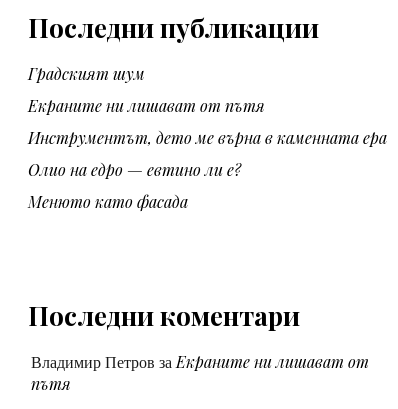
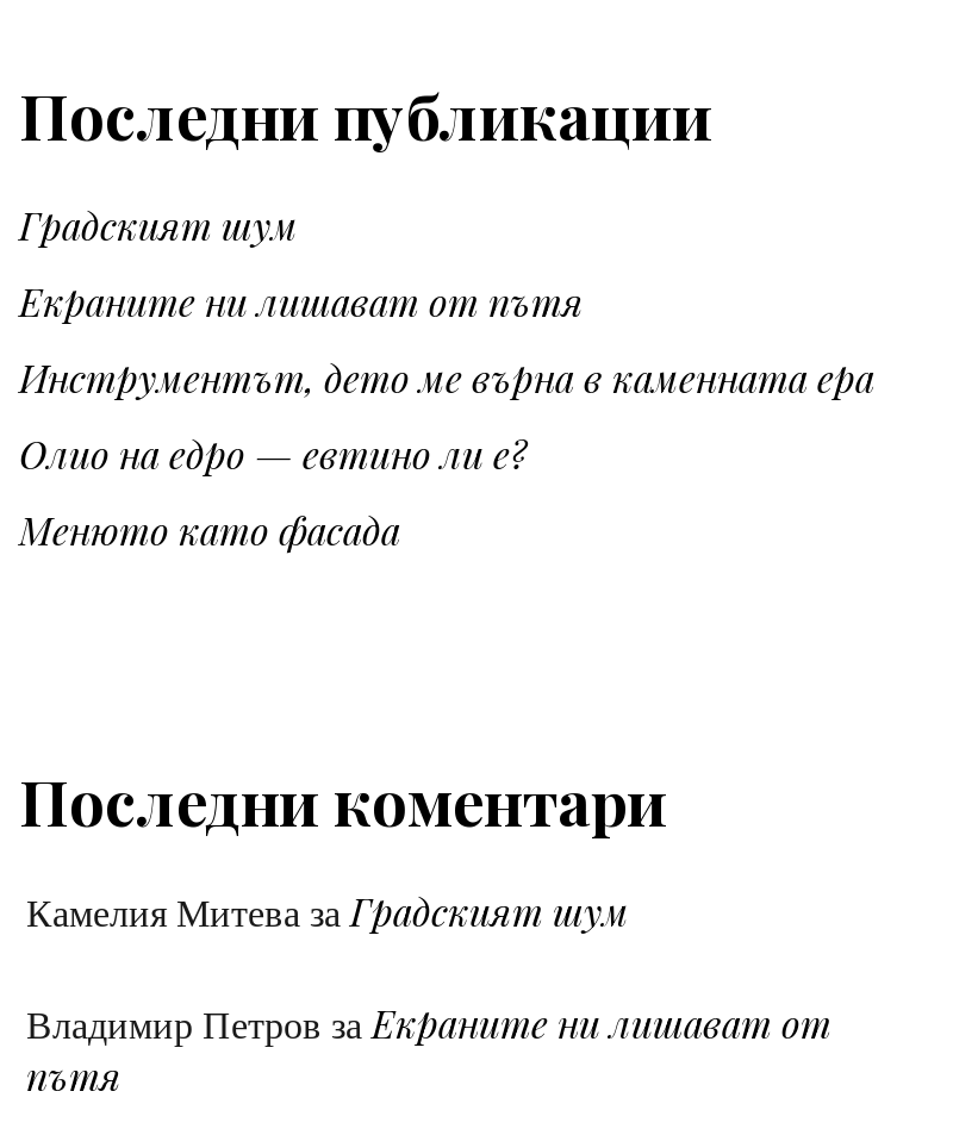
+ Камелия Митева за Градският шум
